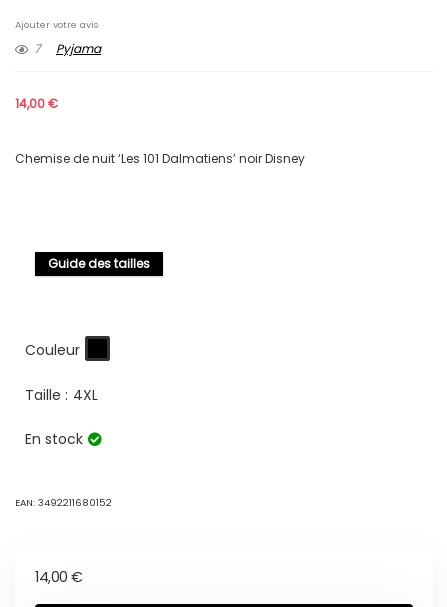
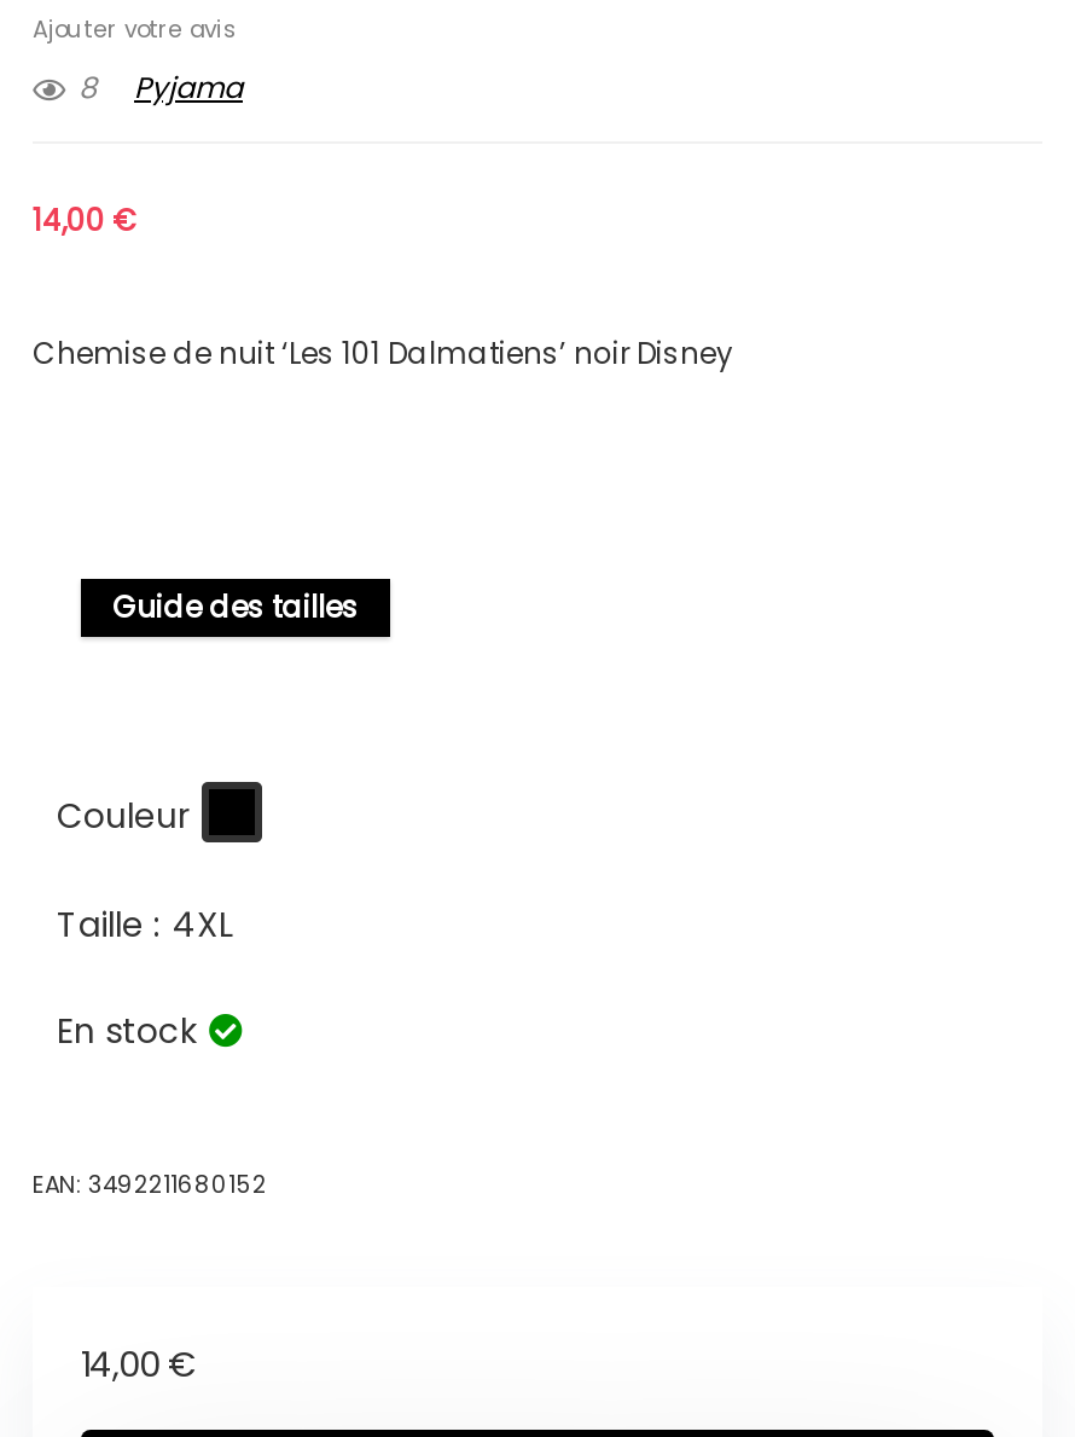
- 7 Pyjama
+ 8 Pyjama
